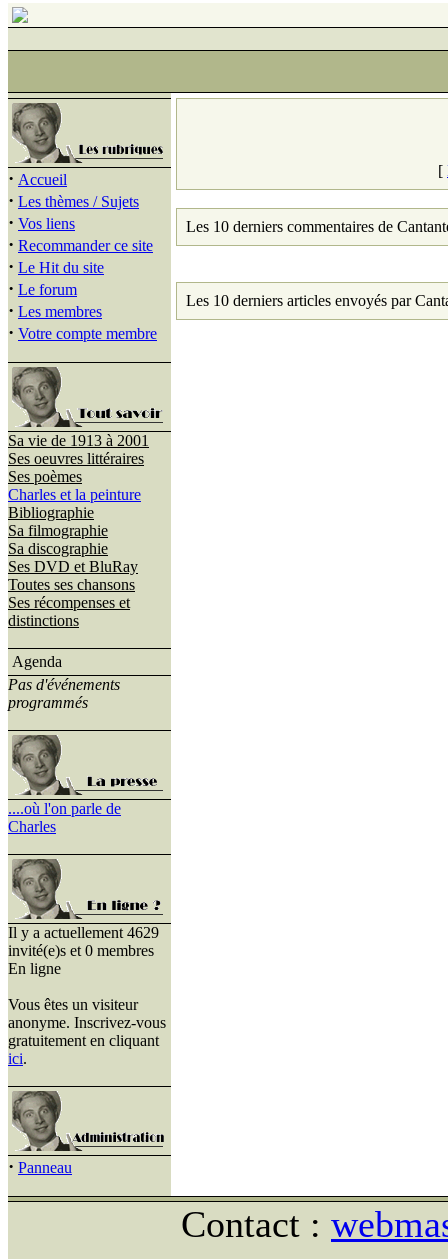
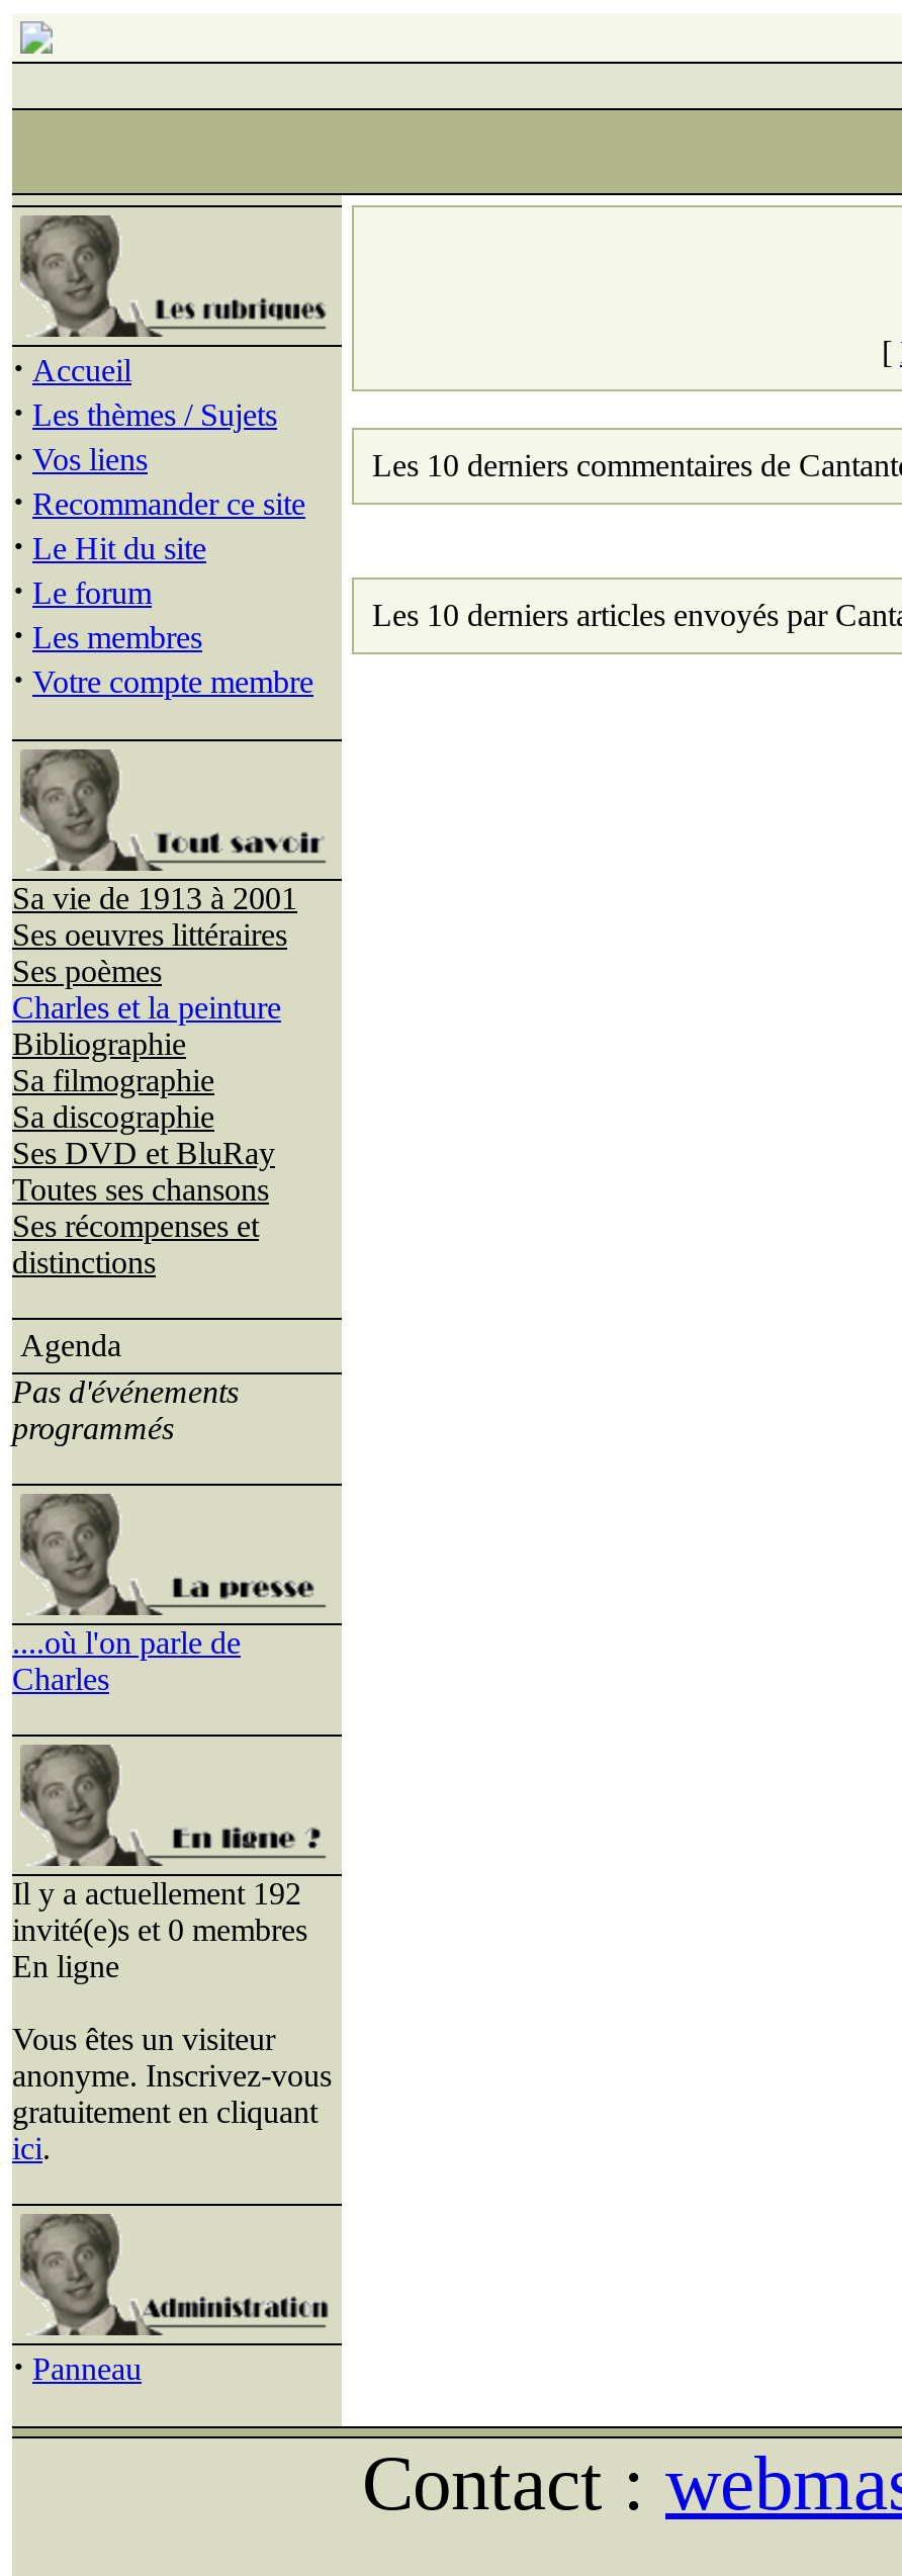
- Il y a actuellement 4629
+ Il y a actuellement 192
